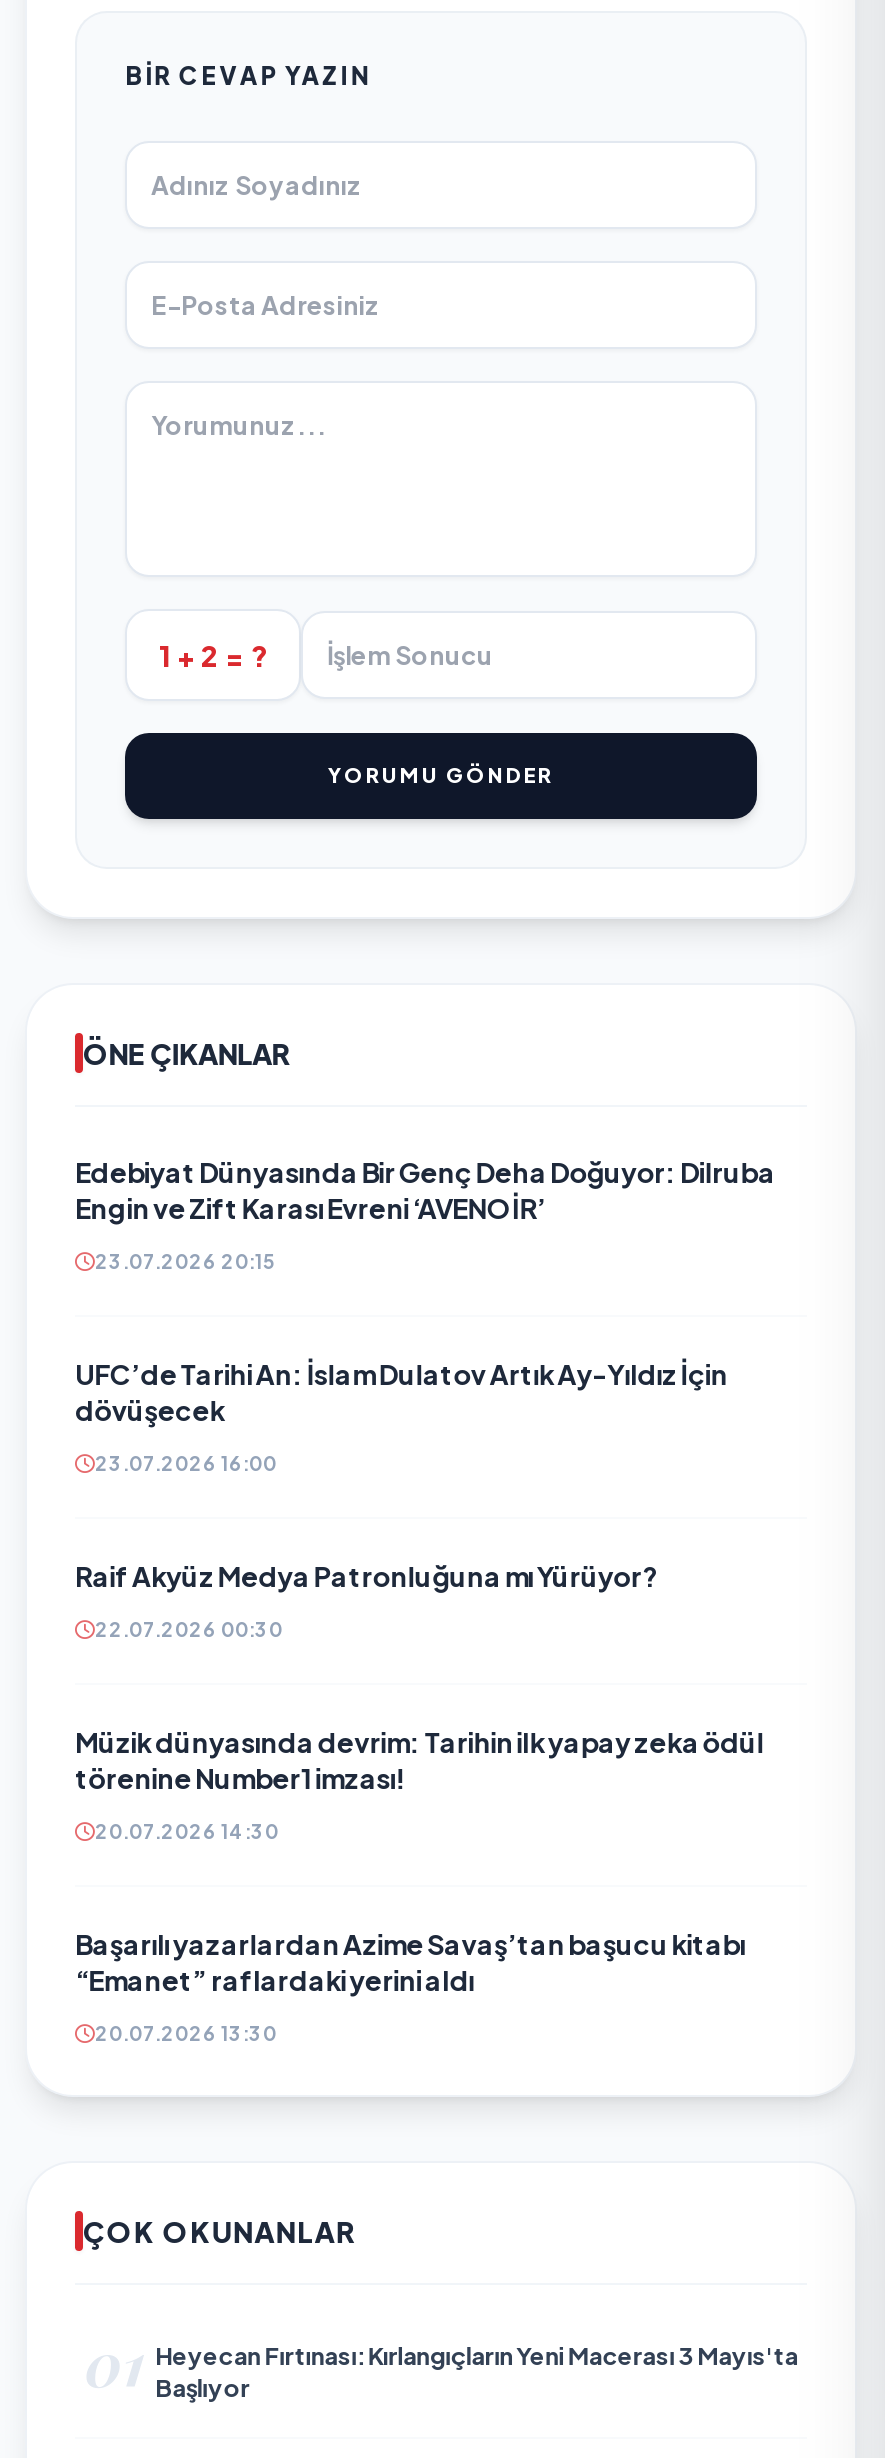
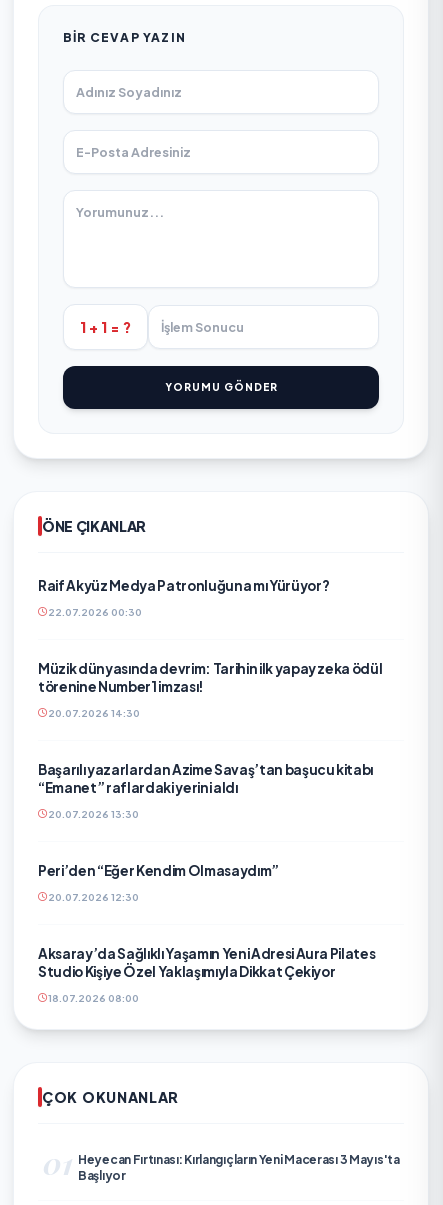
- 1 + 2 = ?
+ 1 + 1 = ?

- Edebiyat Dünyasında Bir Genç Deha Doğuyor: Dilruba
- Engin ve Zift Karası Evreni ‘AVENOİR’
- 23.07.2026 20:15
- UFC’de Tarihi An: İslam Dulatov Artık Ay-Yıldız İçin
- dövüşecek
- 23.07.2026 16:00

moved up: Raif Akyüz Medya Patronluğuna mı Yürüyor? | 22.07.2026 00:30 | Müzik dünyasında devrim: Tarihin ilk yapay zeka ödül | 20.07.2026 14:30 | Başarılı yazarlardan Azime Savaş’tan başucu kitabı | “Emanet” raflardaki yerini aldı | 20.07.2026 13:30

+ Peri’den “Eğer Kendim Olmasaydım”
+ 20.07.2026 12:30
+ Aksaray’da Sağlıklı Yaşamın Yeni Adresi Aura Pilates
+ Studio Kişiye Özel Yaklaşımıyla Dikkat Çekiyor
+ 18.07.2026 08:00
